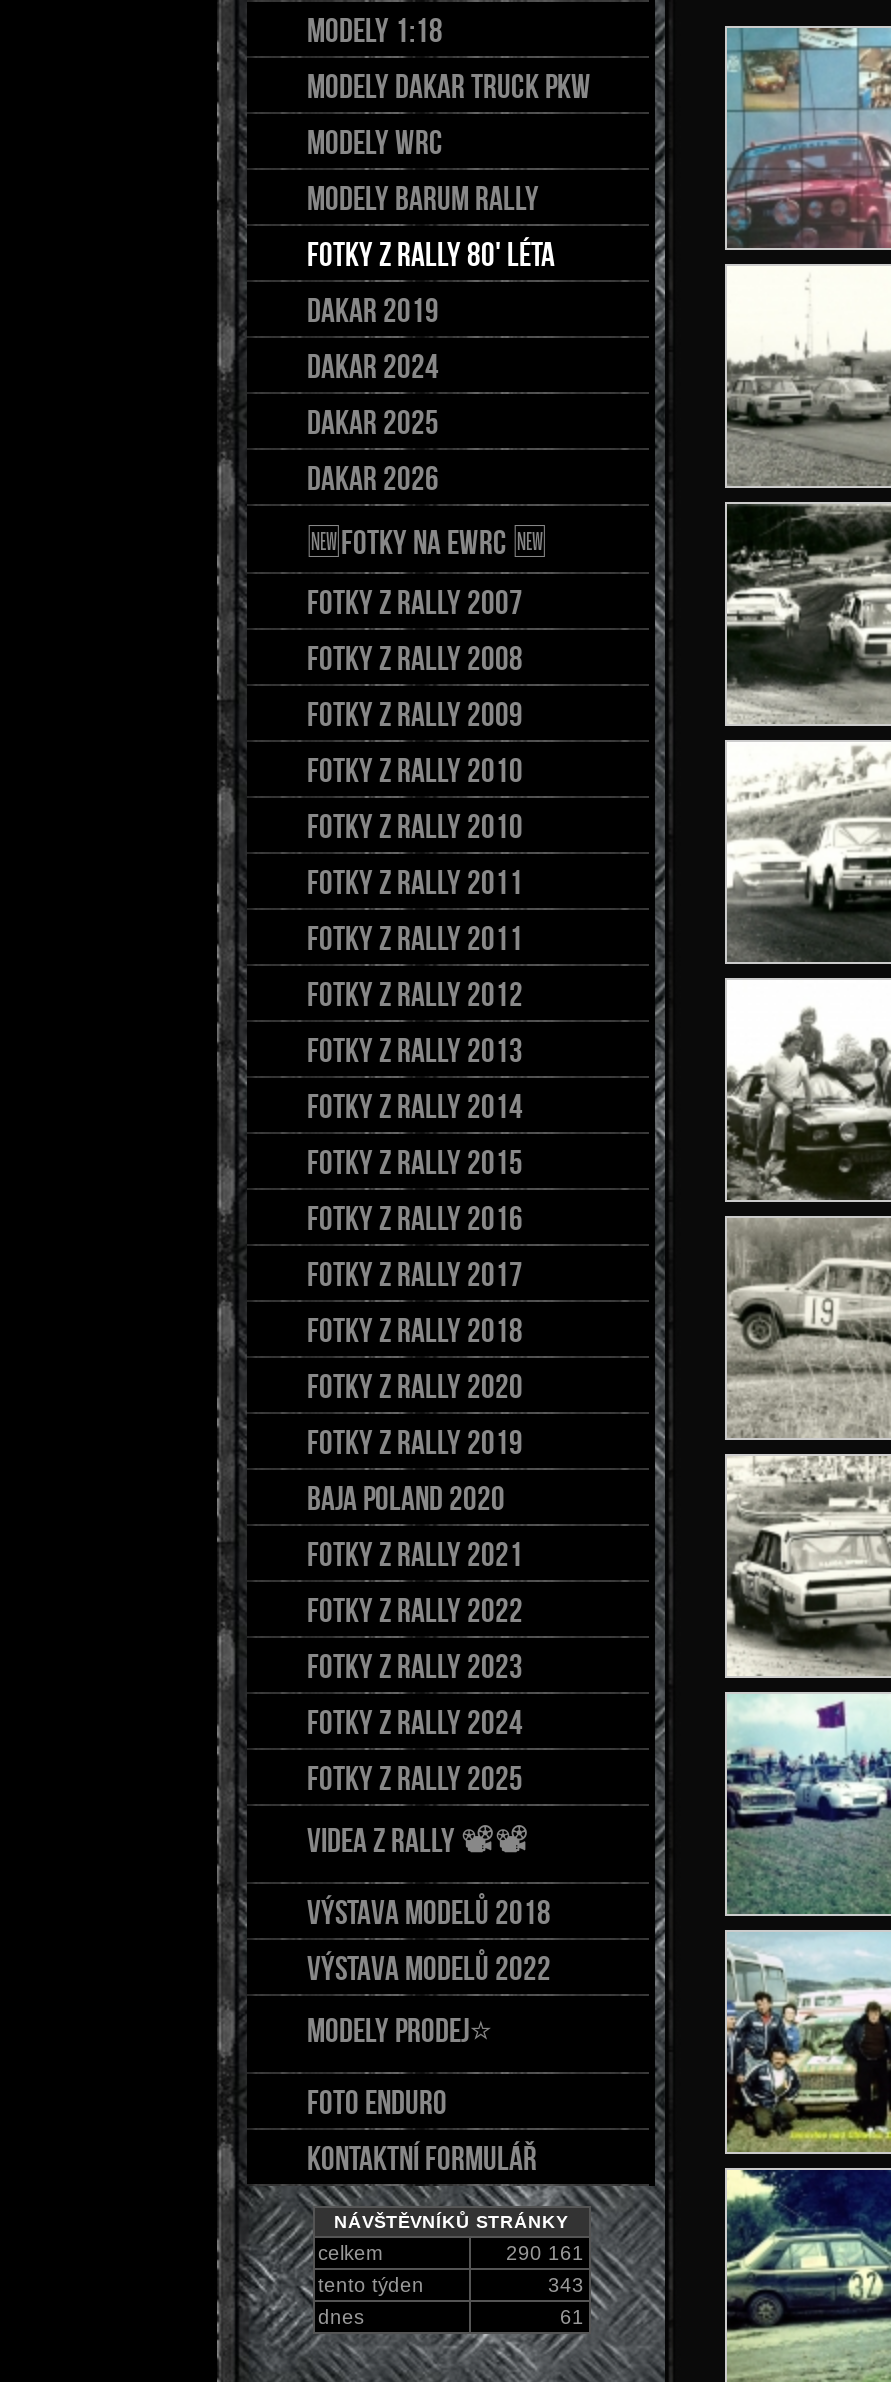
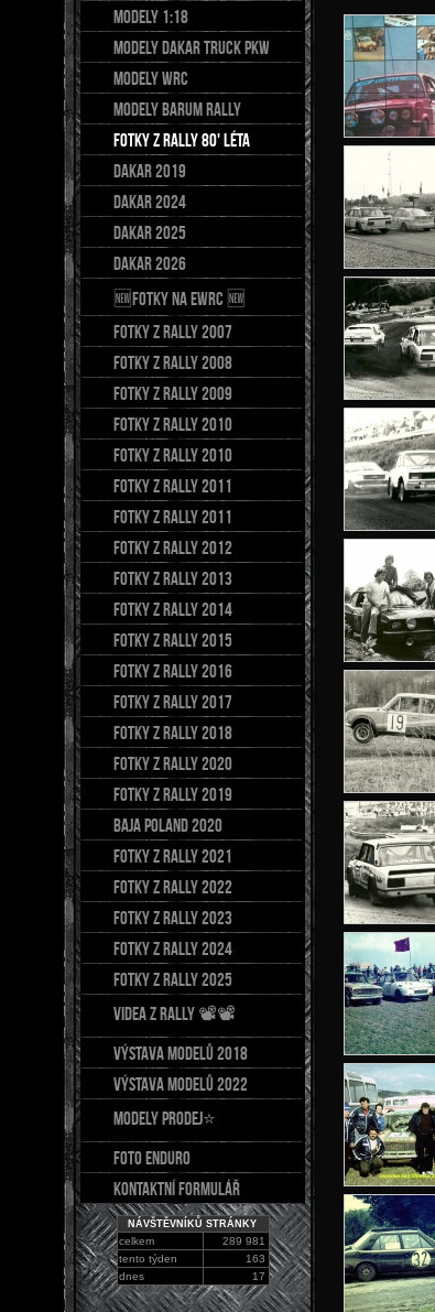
- 290 161
+ 289 981

- 343
+ 163

- 61
+ 17
